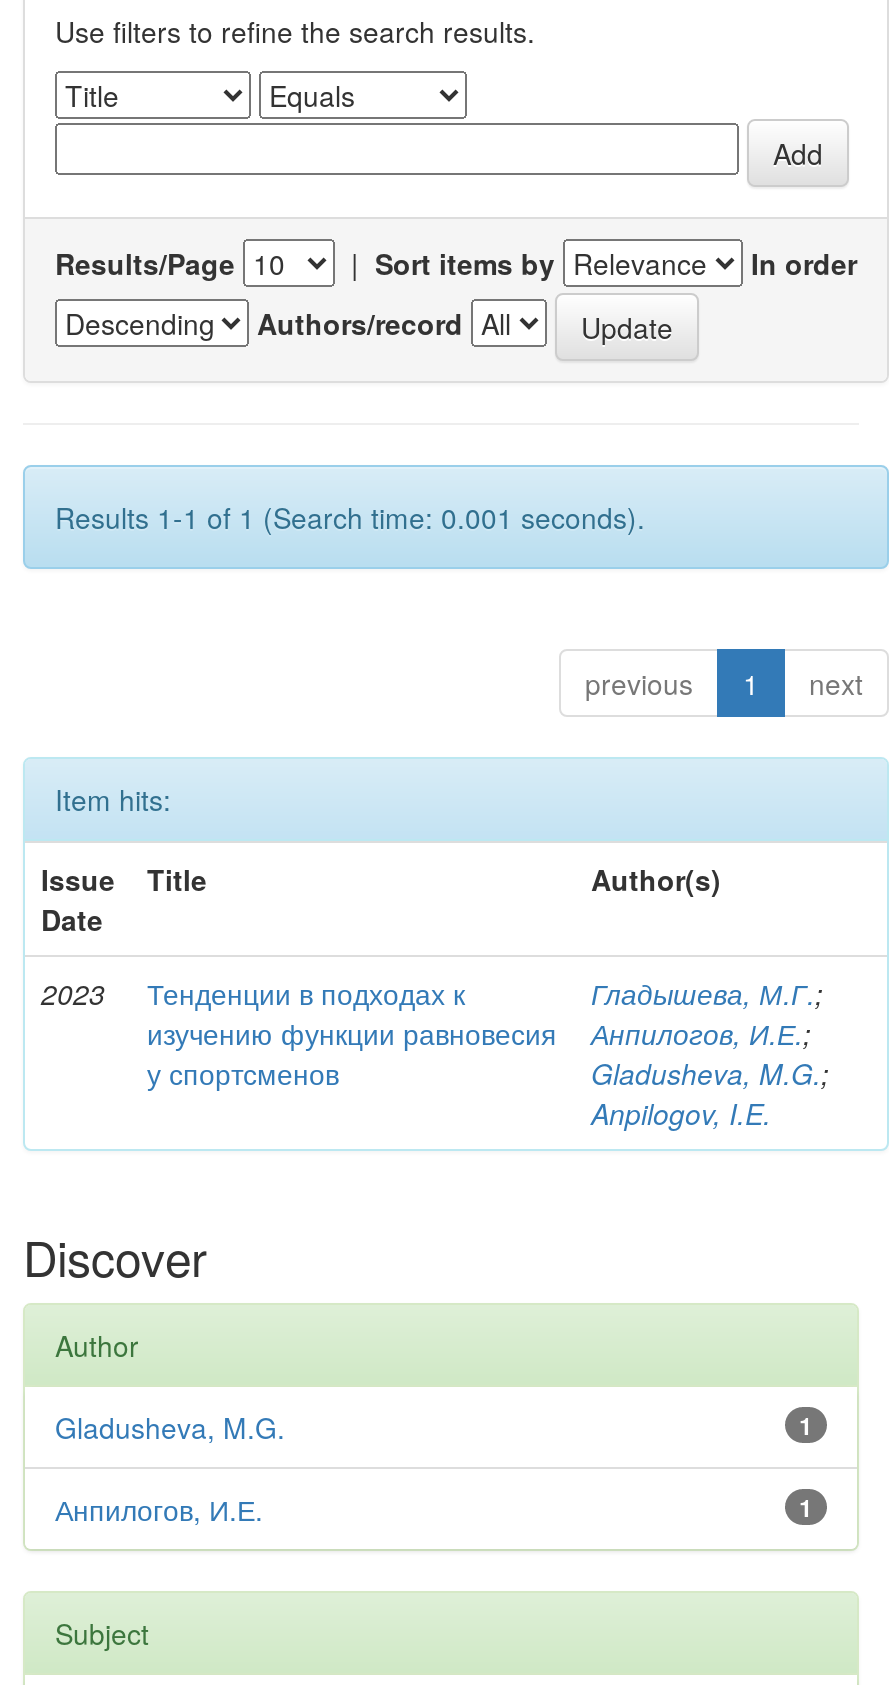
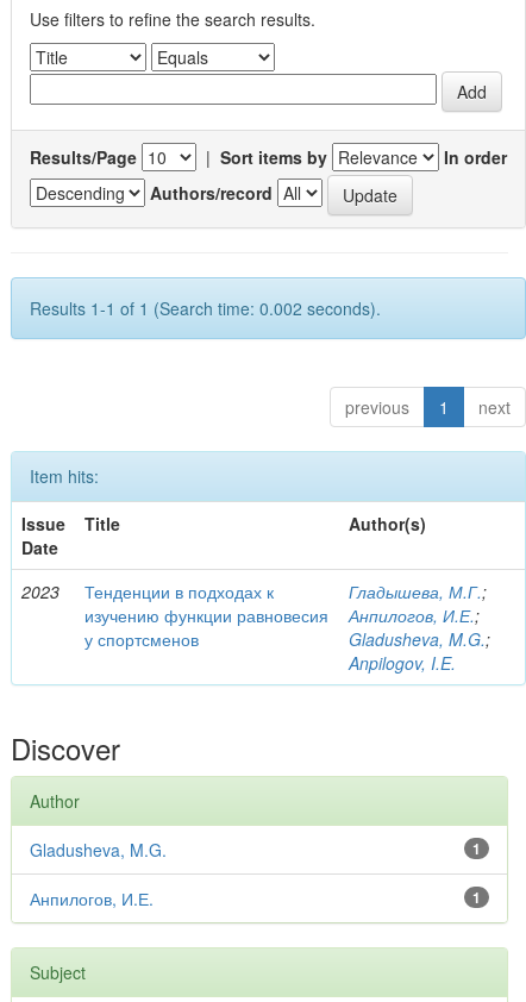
- Results 1-1 of 1 (Search time: 0.001 seconds).
+ Results 1-1 of 1 (Search time: 0.002 seconds).
